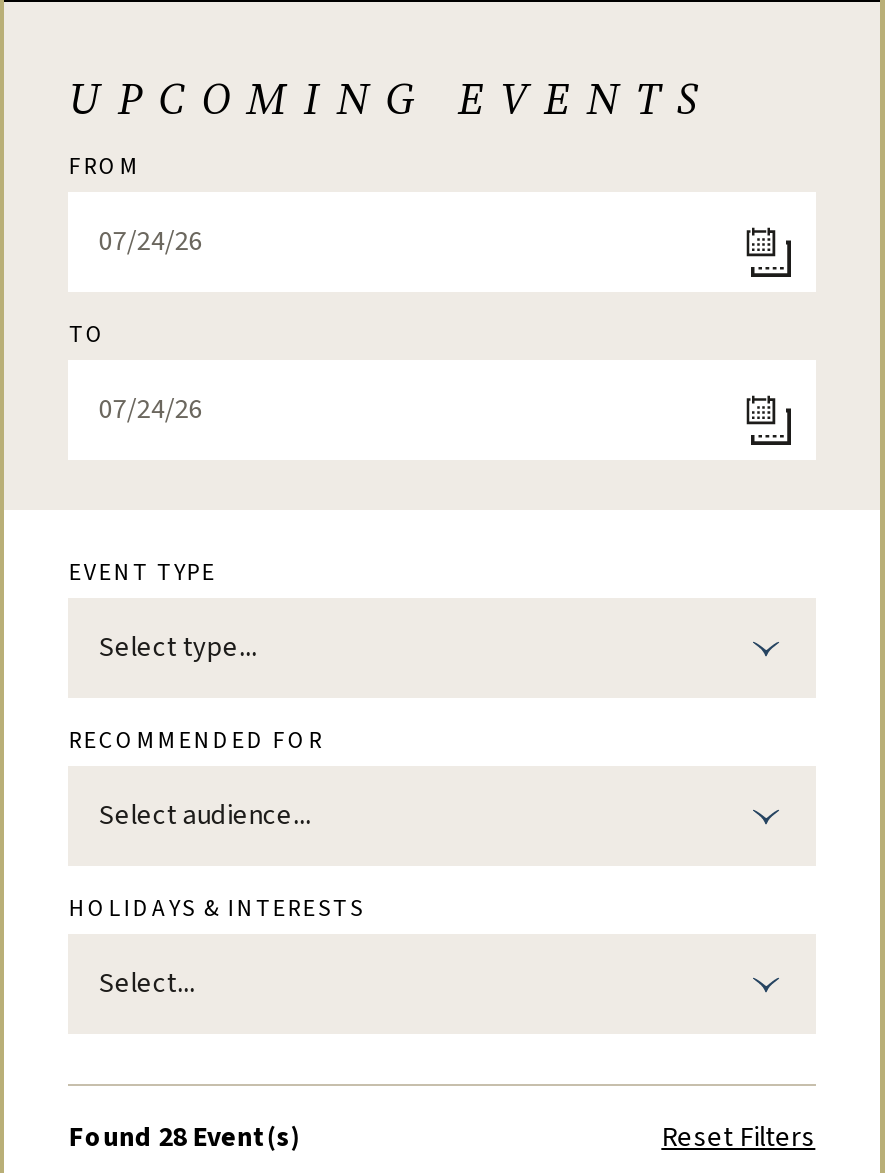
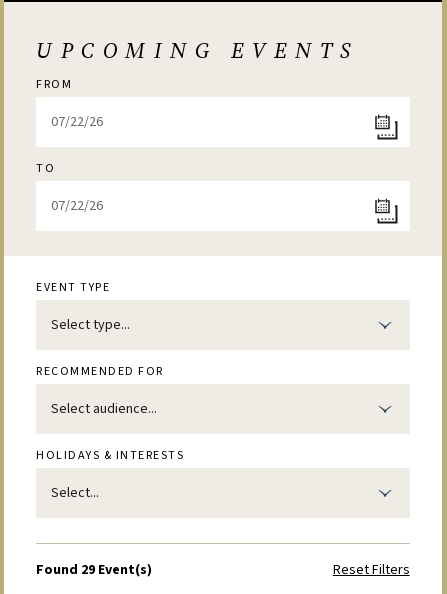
- Found 28 Event(s)
+ Found 29 Event(s)
